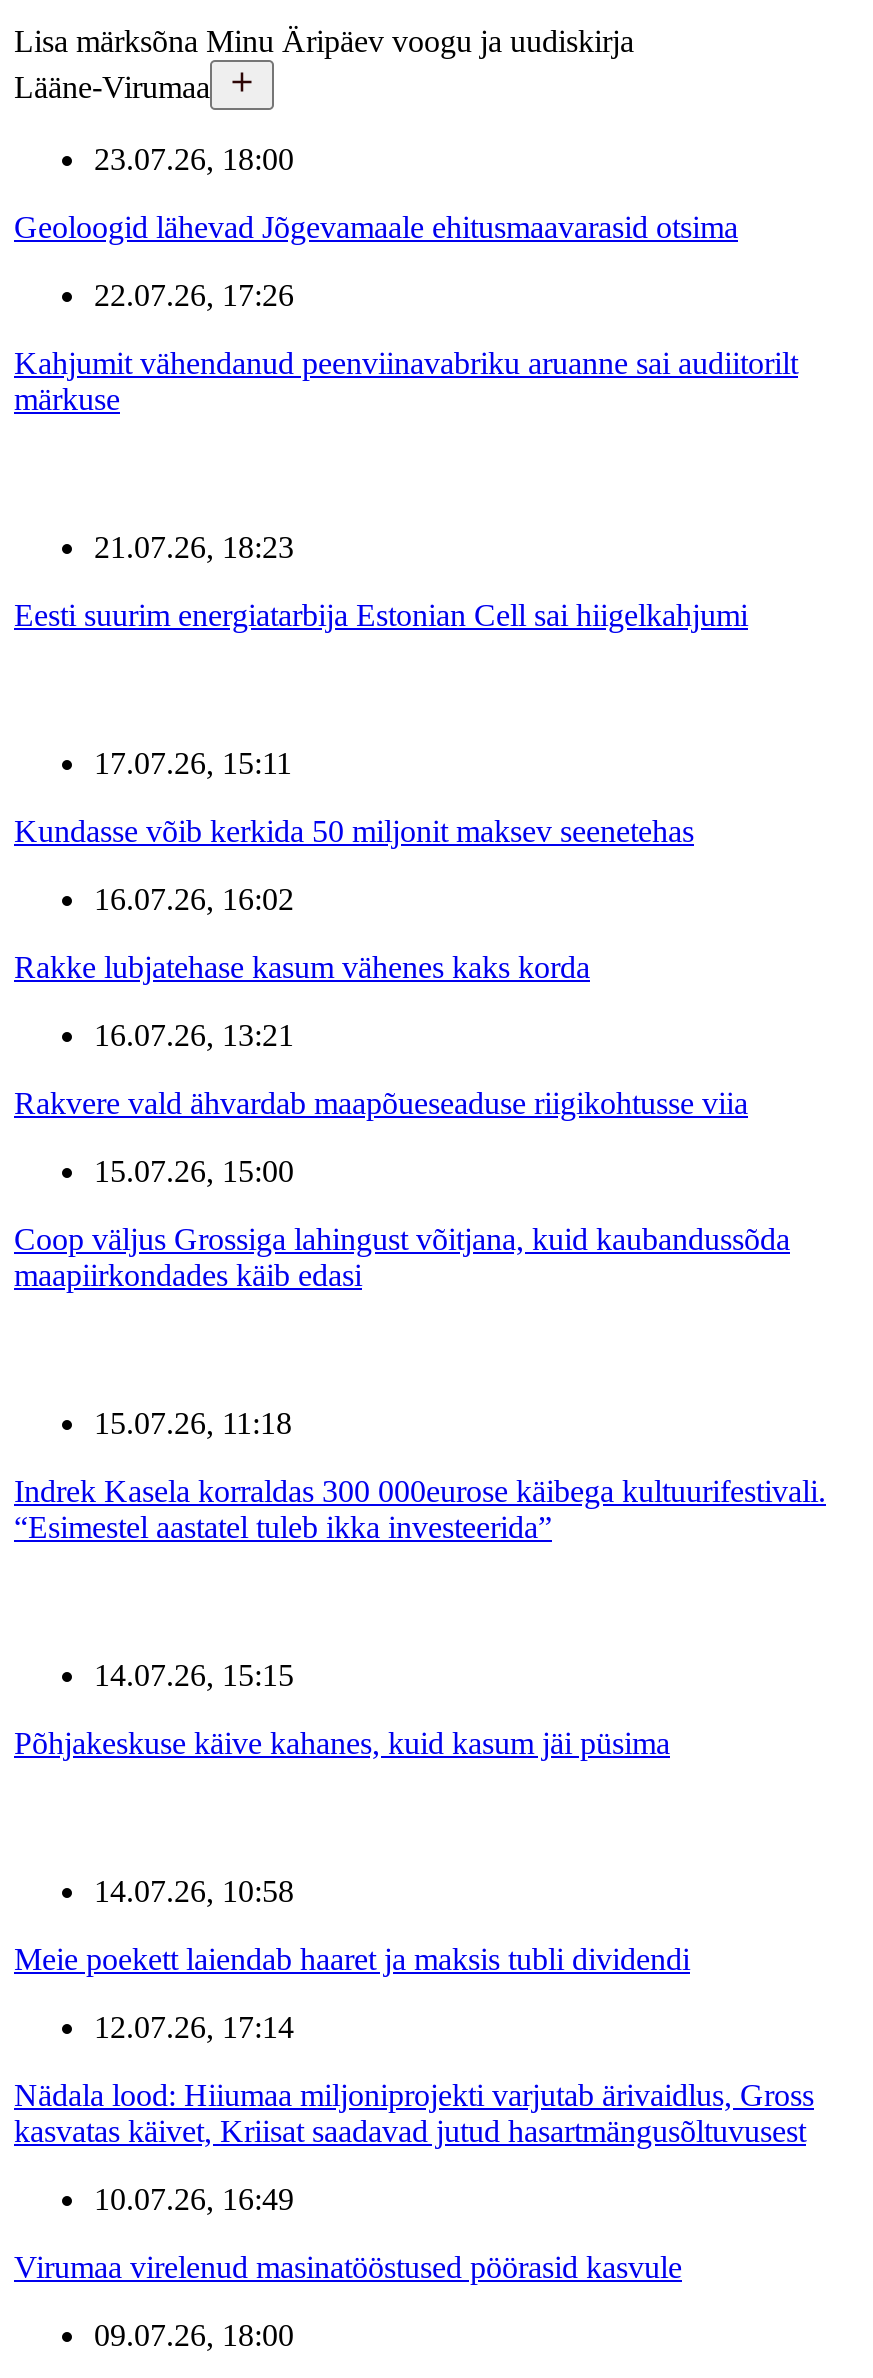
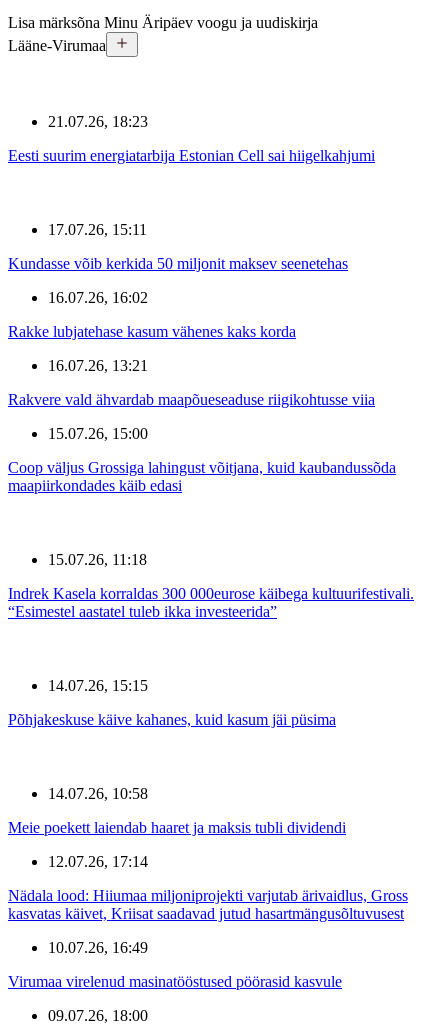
- 23.07.26, 18:00
- Geoloogid lähevad Jõgevamaale ehitusmaavarasid otsima
- 22.07.26, 17:26
- Kahjumit vähendanud peenviinavabriku aruanne sai audiitorilt
- märkuse
